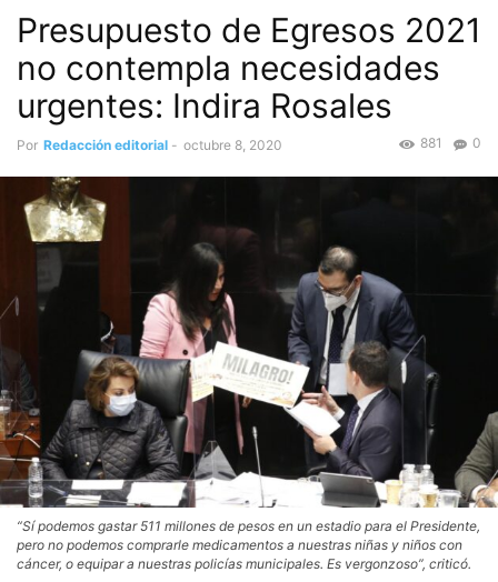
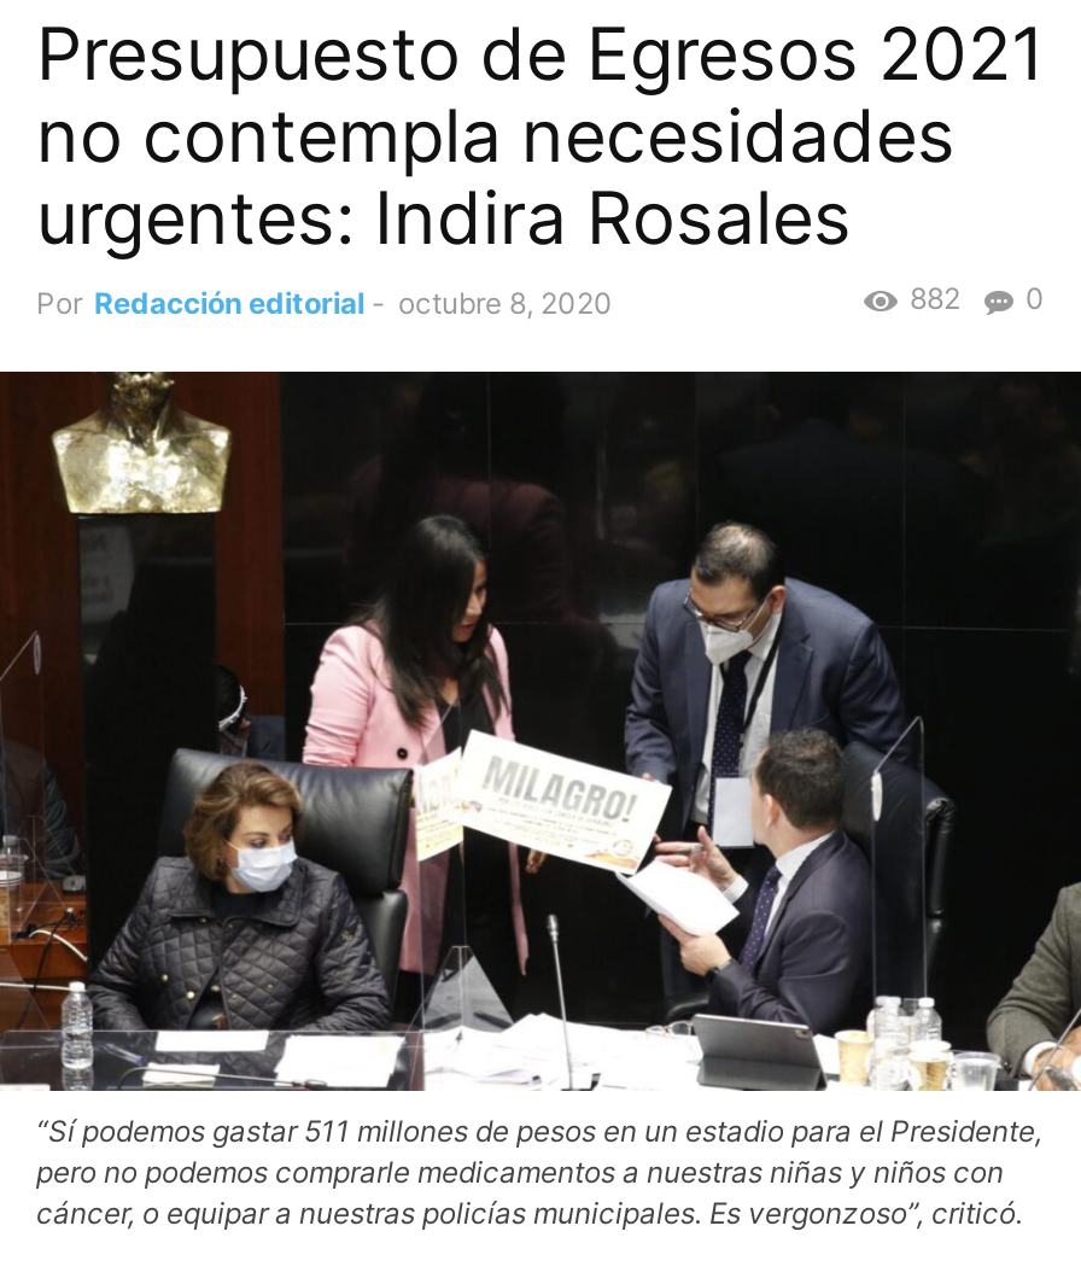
- 881 0
+ 882 0
